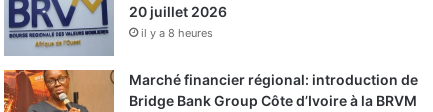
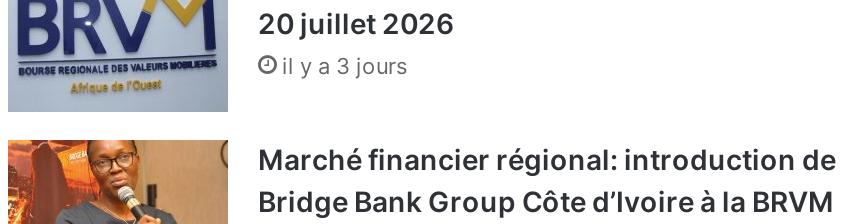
- il y a 8 heures
+ il y a 3 jours
